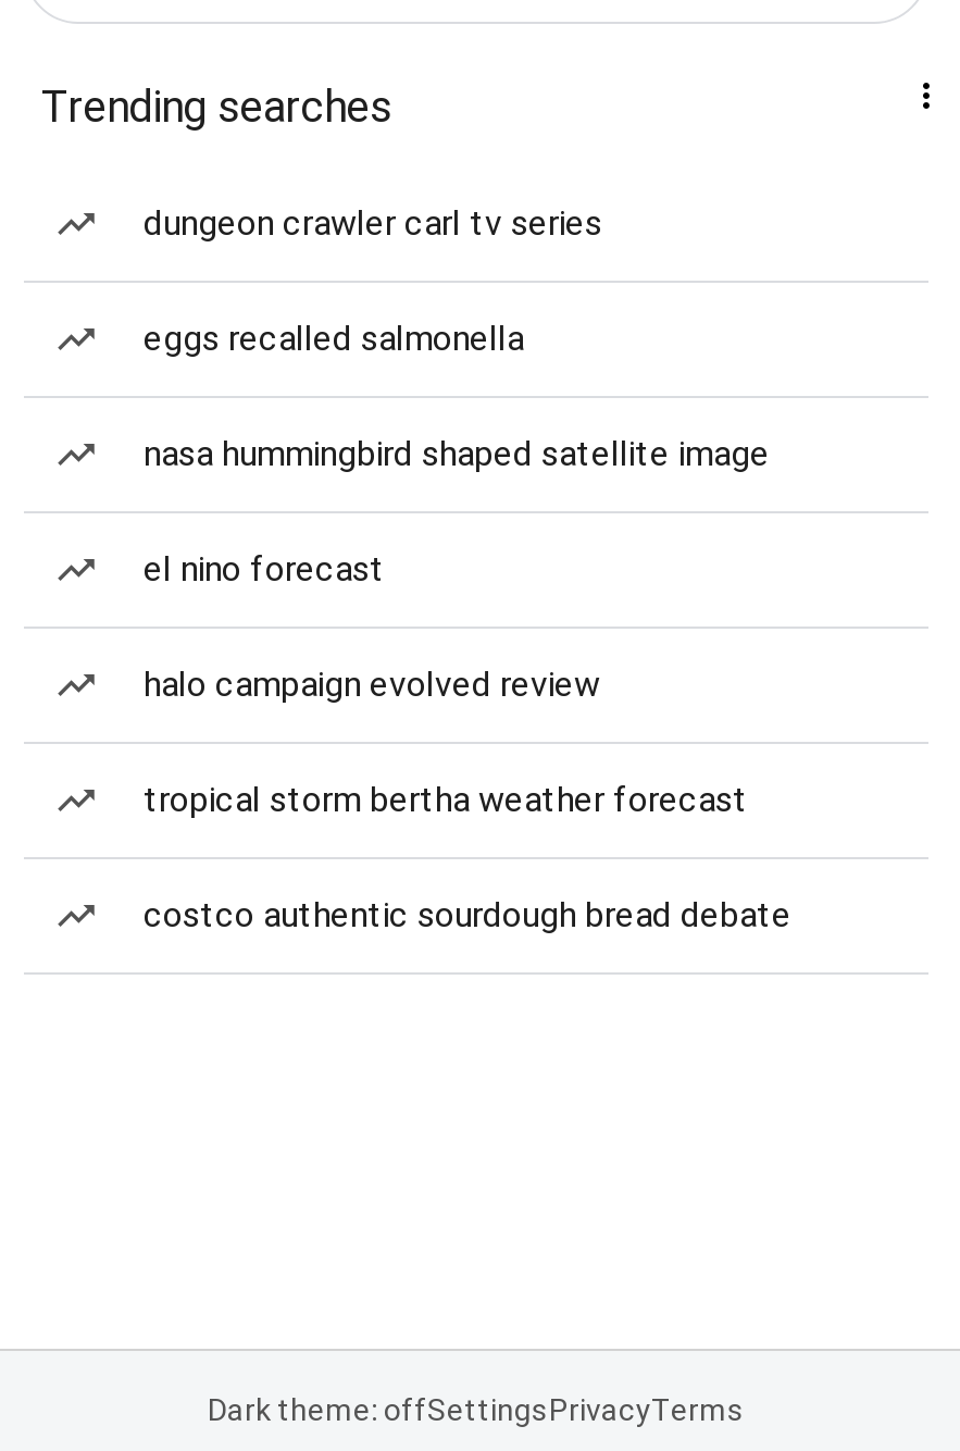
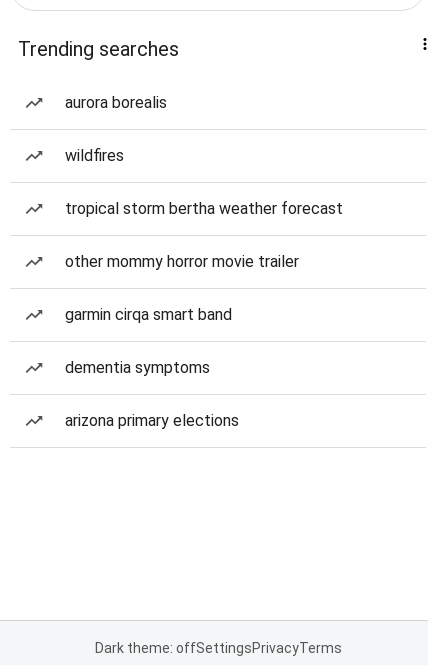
- dungeon crawler carl tv series
- eggs recalled salmonella
- nasa hummingbird shaped satellite image
- el nino forecast
- halo campaign evolved review
+ aurora borealis
+ wildfires

moved up: tropical storm bertha weather forecast

- costco authentic sourdough bread debate
+ other mommy horror movie trailer
+ garmin cirqa smart band
+ dementia symptoms
+ arizona primary elections
